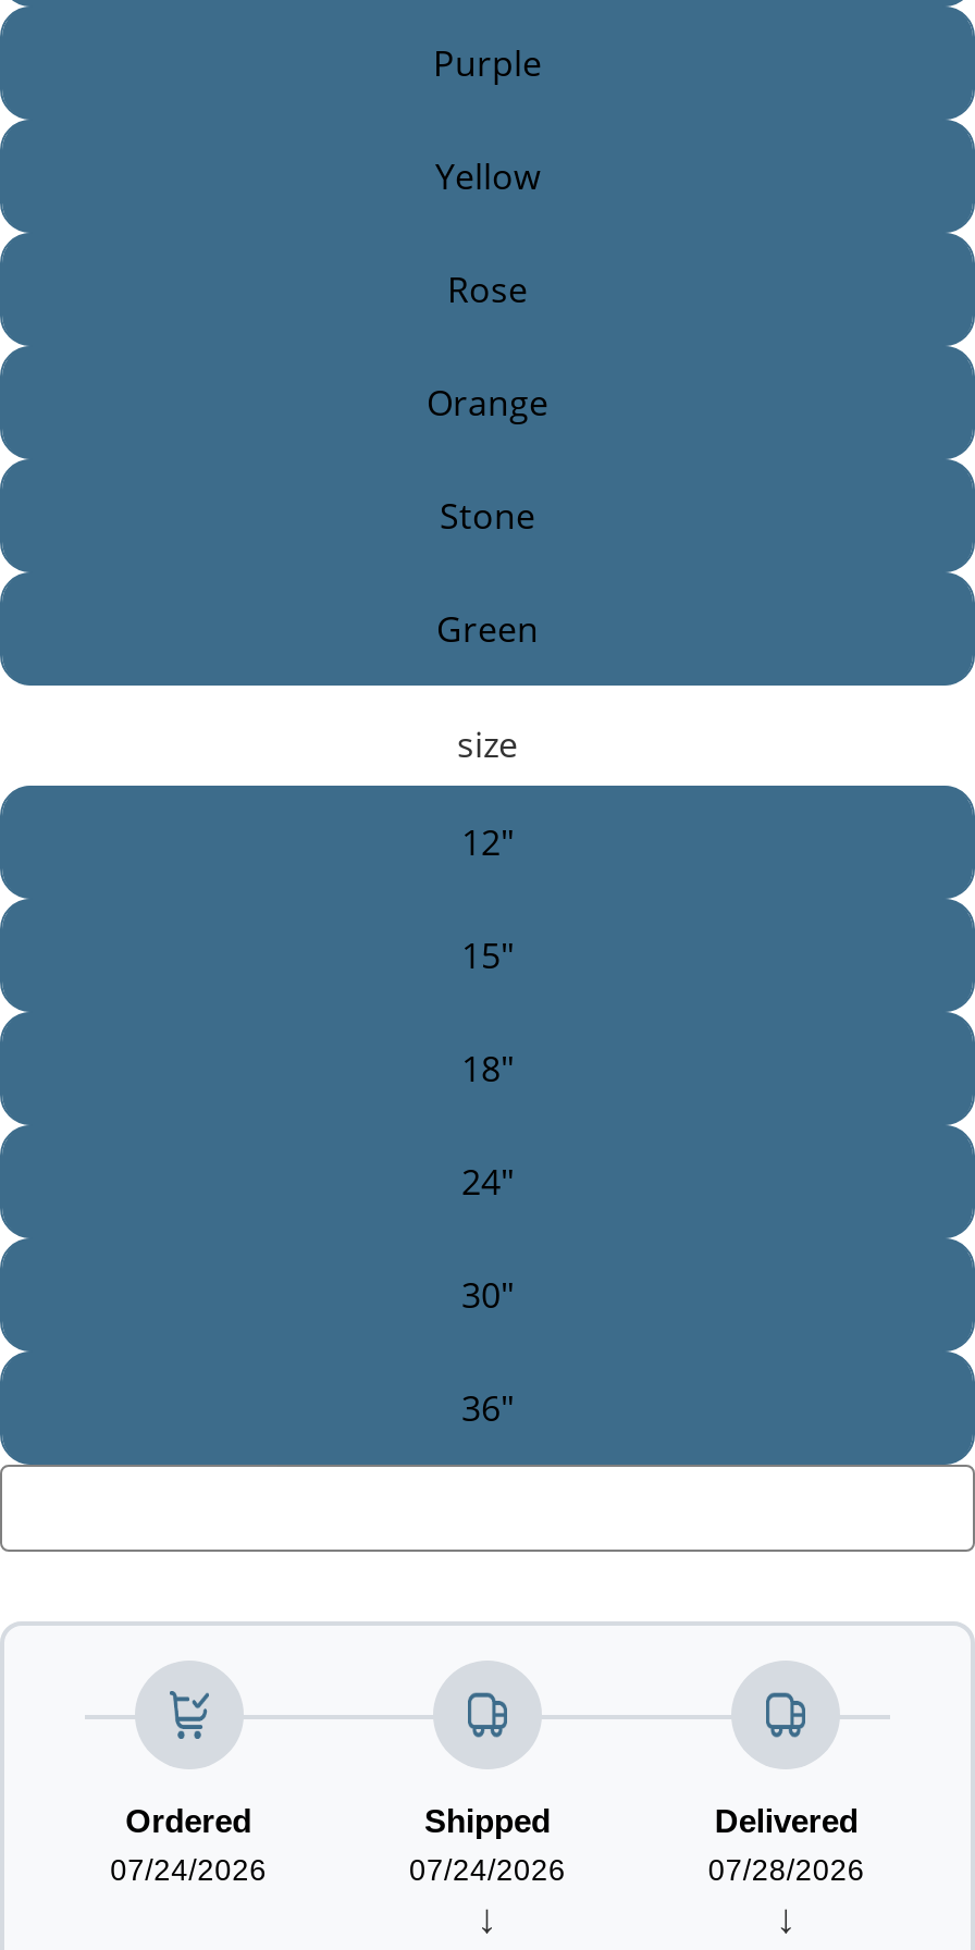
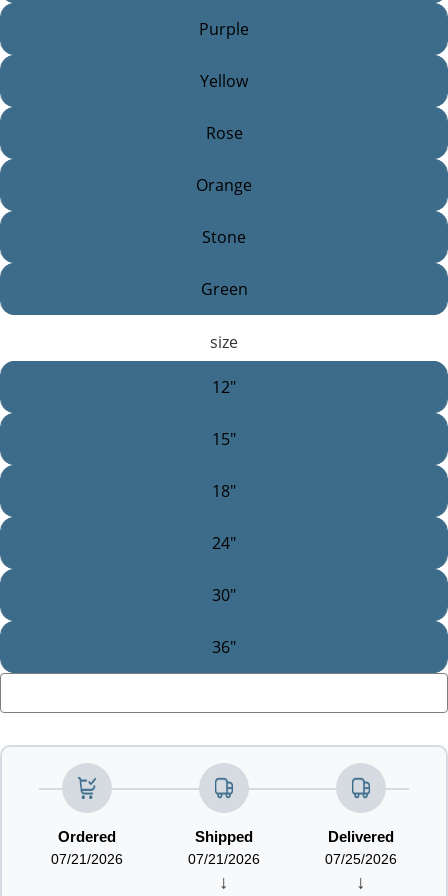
- 07/24/2026
+ 07/21/2026

- 07/24/2026
+ 07/21/2026

- 07/28/2026
+ 07/25/2026
